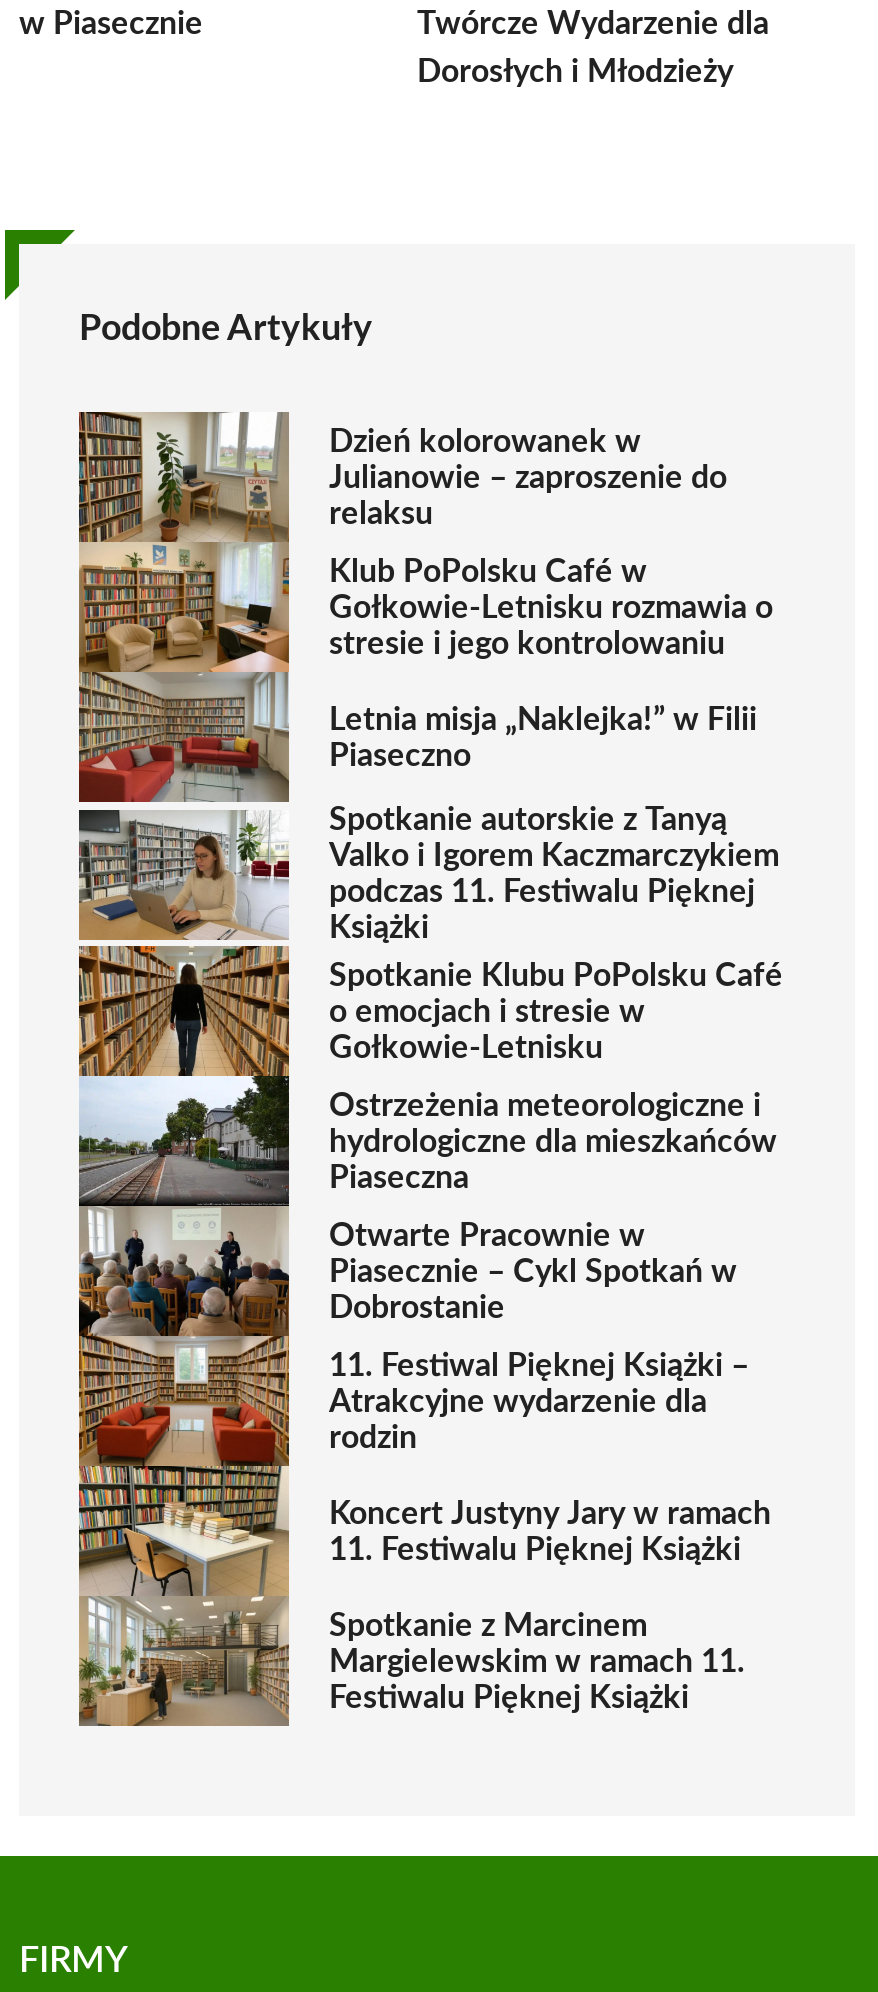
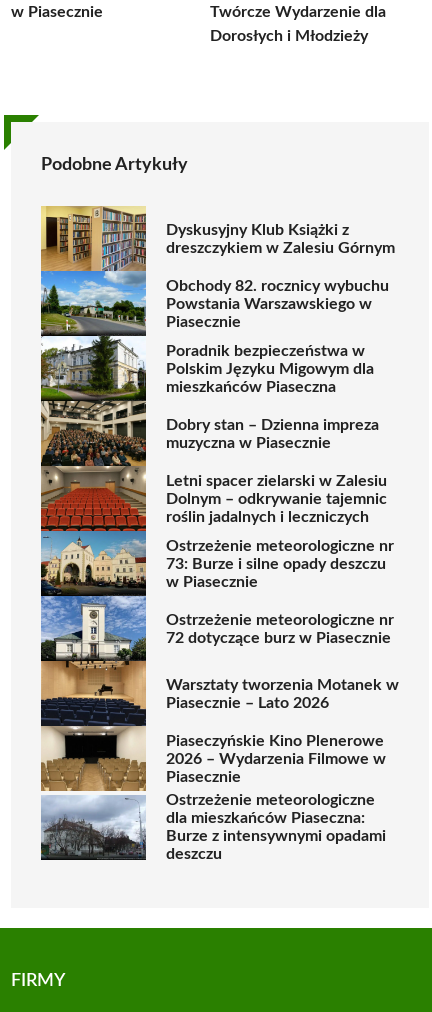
- [image]
- Dzień kolorowanek w
- Julianowie – zaproszenie do
- relaksu
+ [image]
+ Dyskusyjny Klub Książki z
+ dreszczykiem w Zalesiu Górnym

- Klub PoPolsku Café w
- Gołkowie-Letnisku rozmawia o
- stresie i jego kontrolowaniu
+ Obchody 82. rocznicy wybuchu
+ Powstania Warszawskiego w
+ Piasecznie

- Letnia misja „Naklejka!” w Filii
- Piaseczno
+ Poradnik bezpieczeństwa w
+ Polskim Języku Migowym dla
+ mieszkańców Piaseczna

- Spotkanie autorskie z Tanyą
- Valko i Igorem Kaczmarczykiem
- podczas 11. Festiwalu Pięknej
- Książki
+ Dobry stan – Dzienna impreza
+ muzyczna w Piasecznie

- Spotkanie Klubu PoPolsku Café
- o emocjach i stresie w
- Gołkowie-Letnisku
+ Letni spacer zielarski w Zalesiu
+ Dolnym – odkrywanie tajemnic
+ roślin jadalnych i leczniczych

- Ostrzeżenia meteorologiczne i
- hydrologiczne dla mieszkańców
- Piaseczna
+ Ostrzeżenie meteorologiczne nr
+ 73: Burze i silne opady deszczu
+ w Piasecznie

- Otwarte Pracownie w
- Piasecznie – Cykl Spotkań w
- Dobrostanie
+ Ostrzeżenie meteorologiczne nr
+ 72 dotyczące burz w Piasecznie

- 11. Festiwal Pięknej Książki –
- Atrakcyjne wydarzenie dla
- rodzin
+ Warsztaty tworzenia Motanek w
+ Piasecznie – Lato 2026

- Koncert Justyny Jary w ramach
- 11. Festiwalu Pięknej Książki
+ Piaseczyńskie Kino Plenerowe
+ 2026 – Wydarzenia Filmowe w
+ Piasecznie

- Spotkanie z Marcinem
- Margielewskim w ramach 11.
- Festiwalu Pięknej Książki
+ Ostrzeżenie meteorologiczne
+ dla mieszkańców Piaseczna:
+ Burze z intensywnymi opadami
+ deszczu
